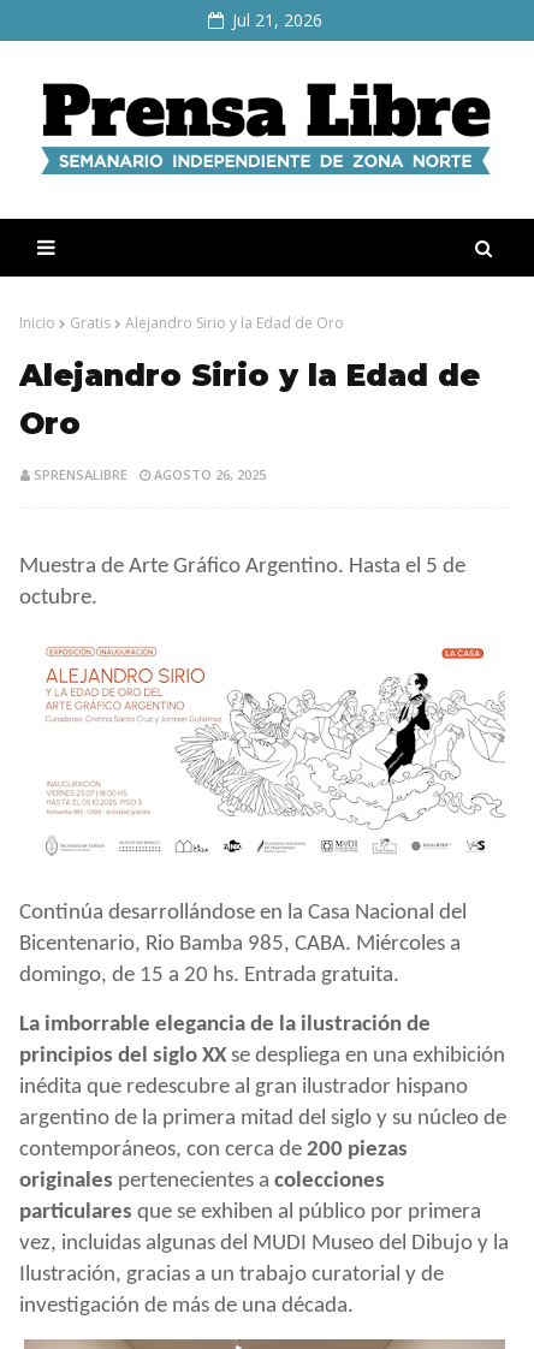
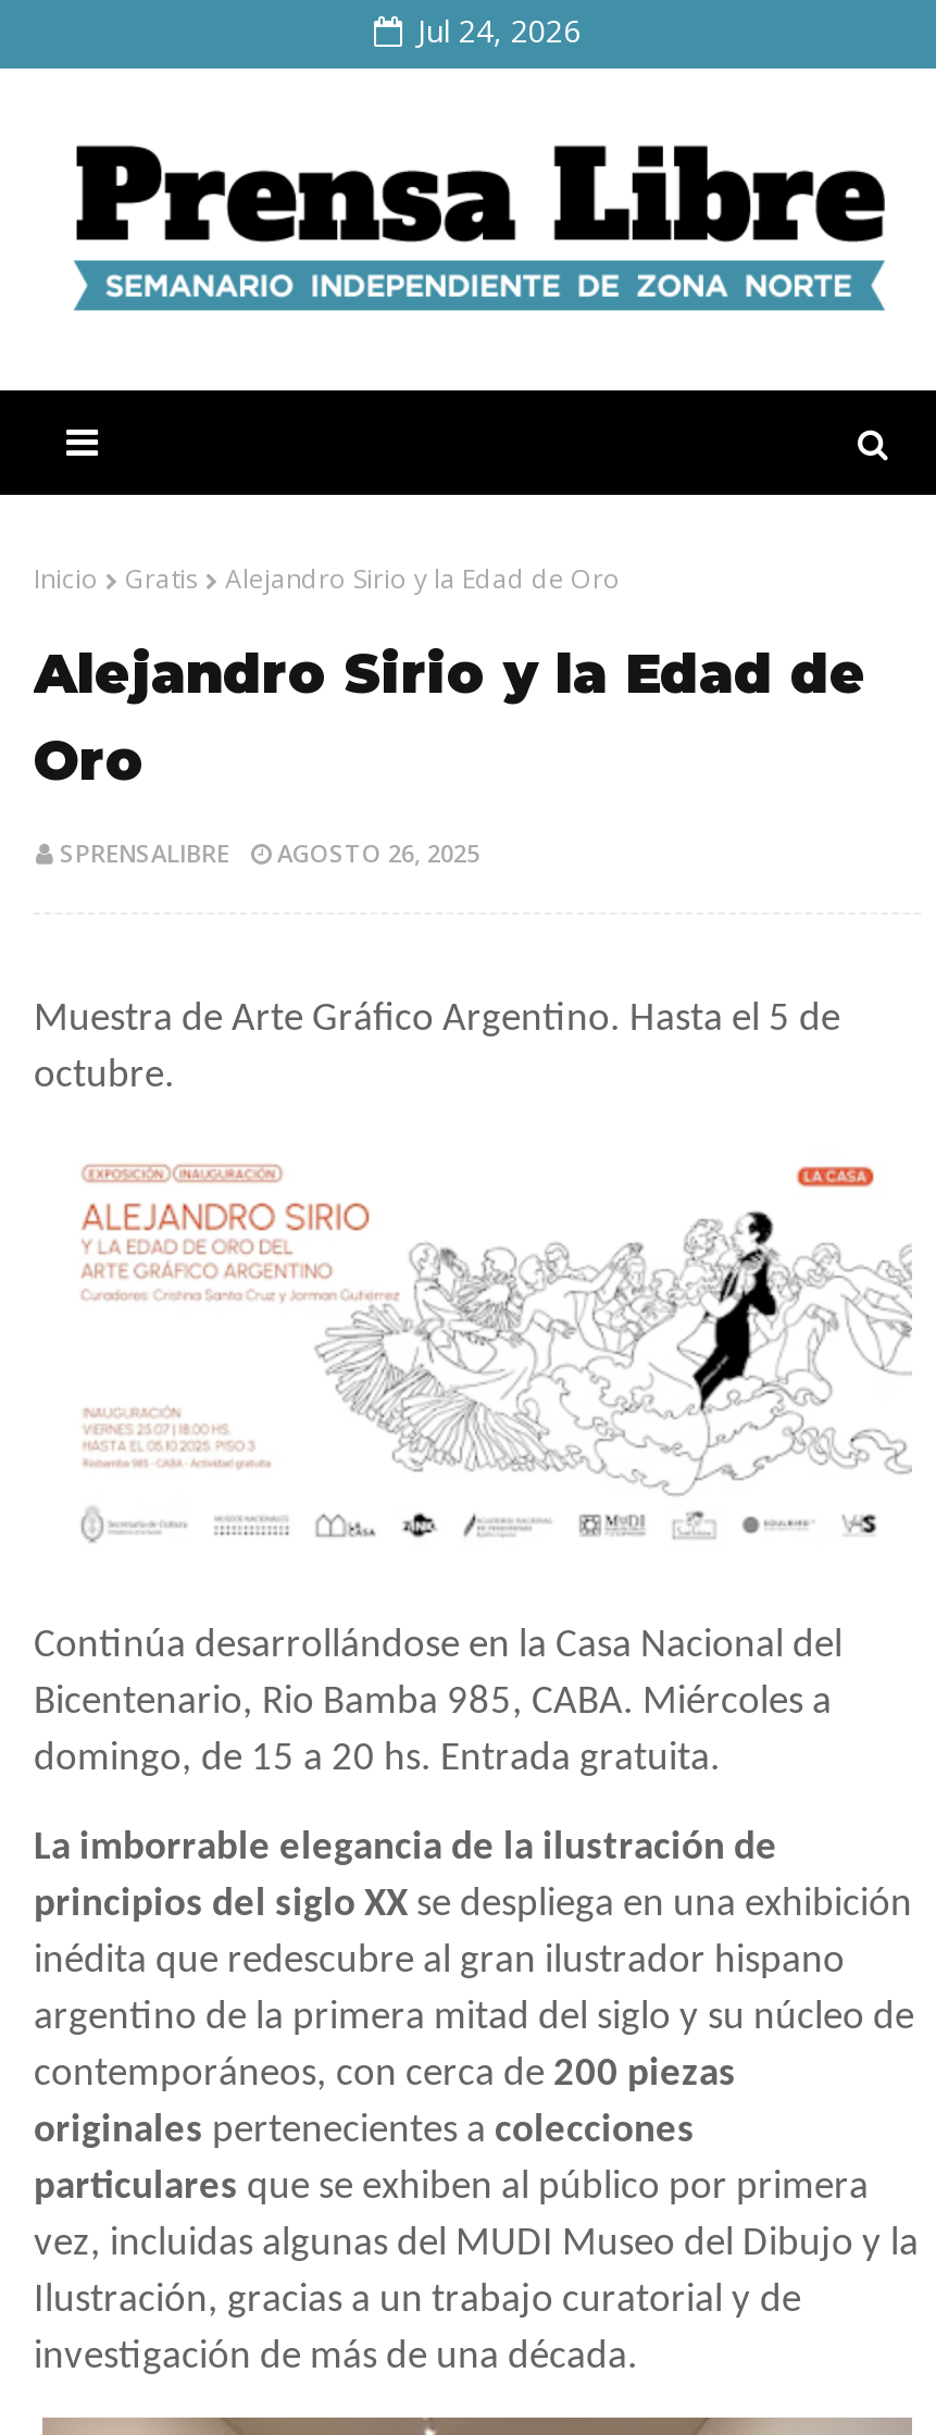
- Jul 21, 2026
+ Jul 24, 2026
